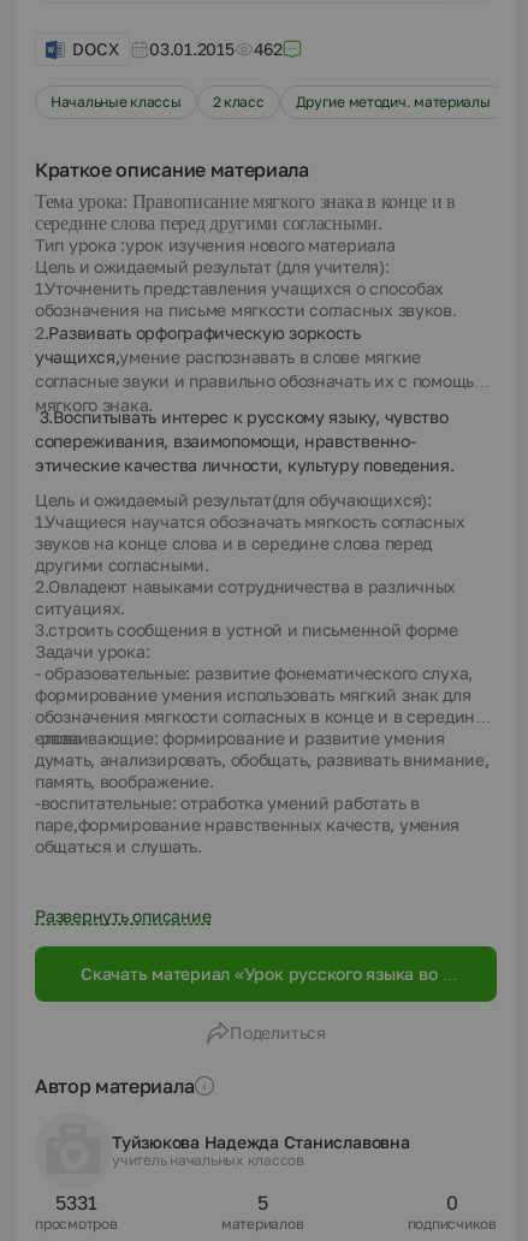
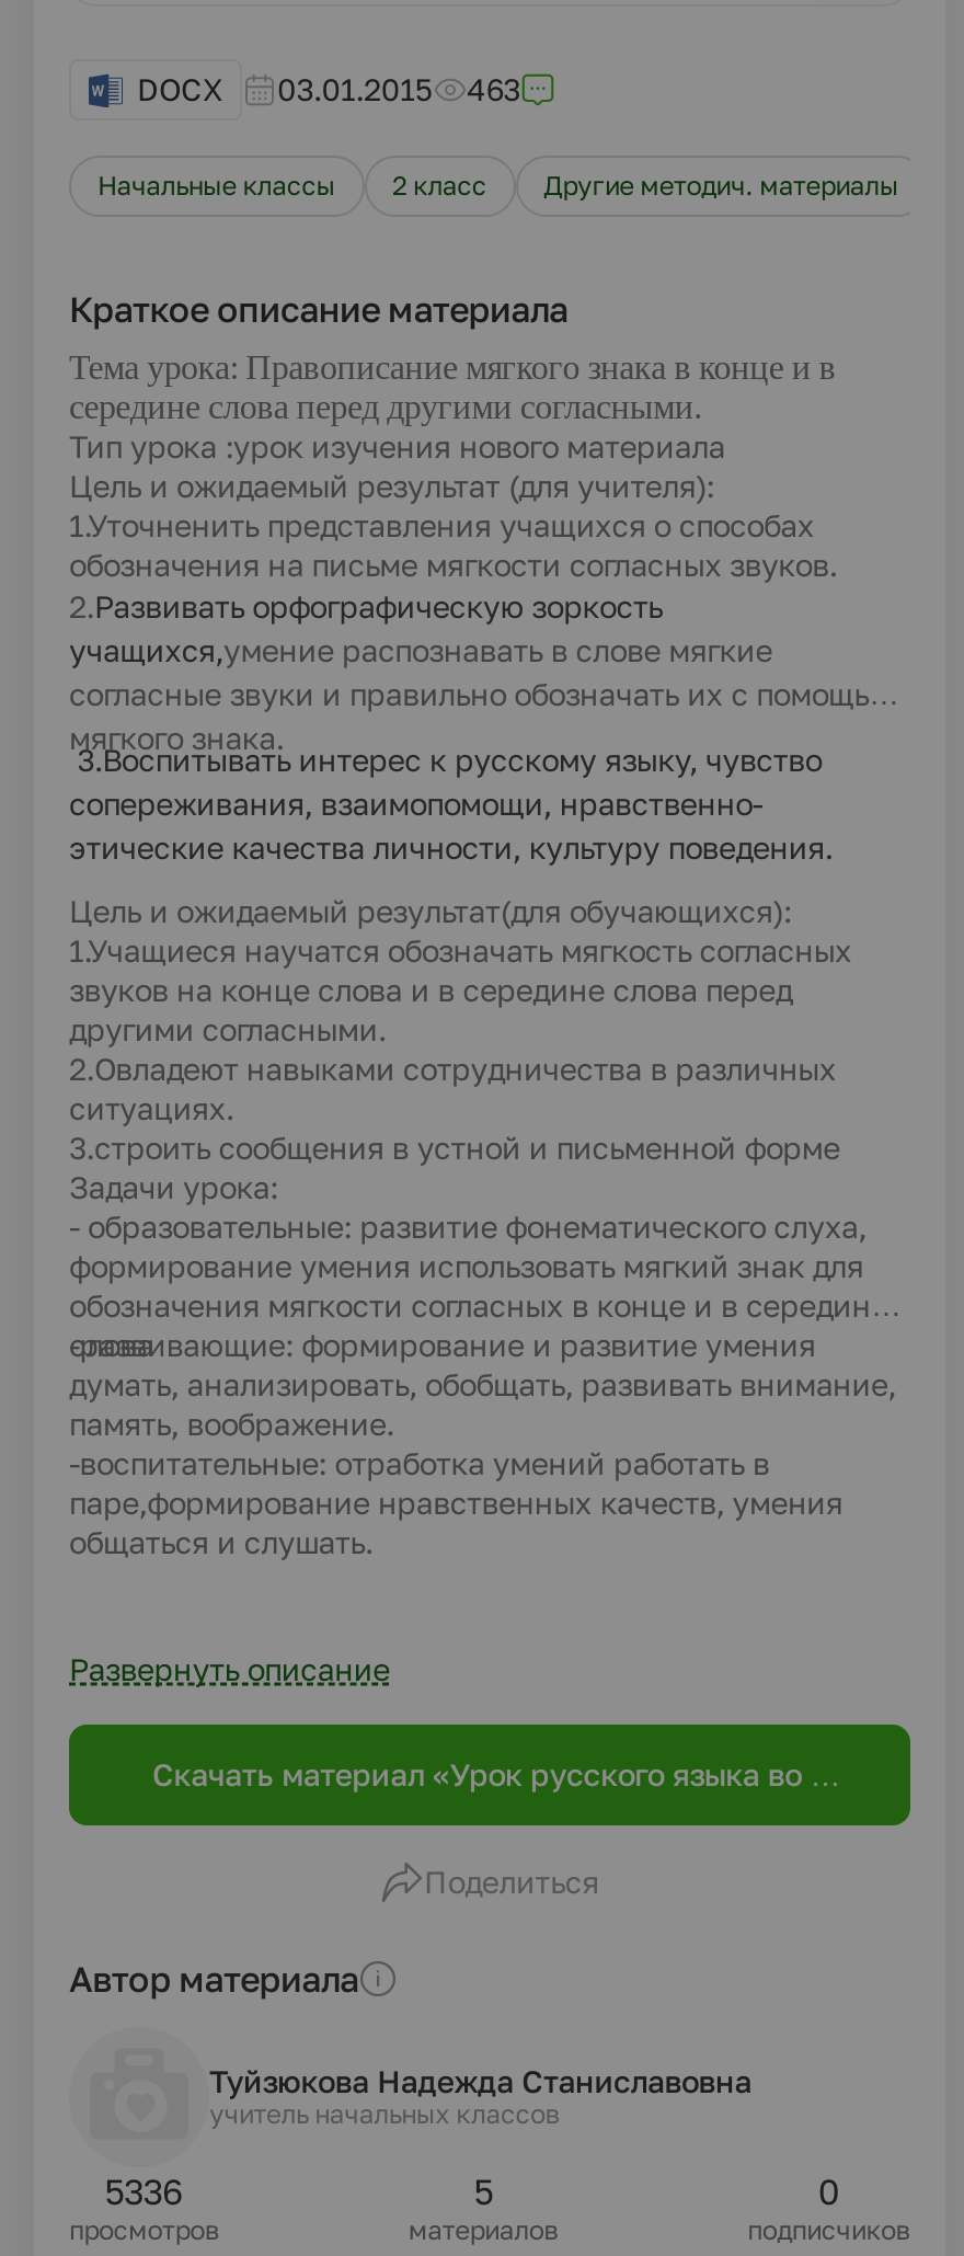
- DOCX 03.01.2015 462
+ DOCX 03.01.2015 463

- 5331
+ 5336
